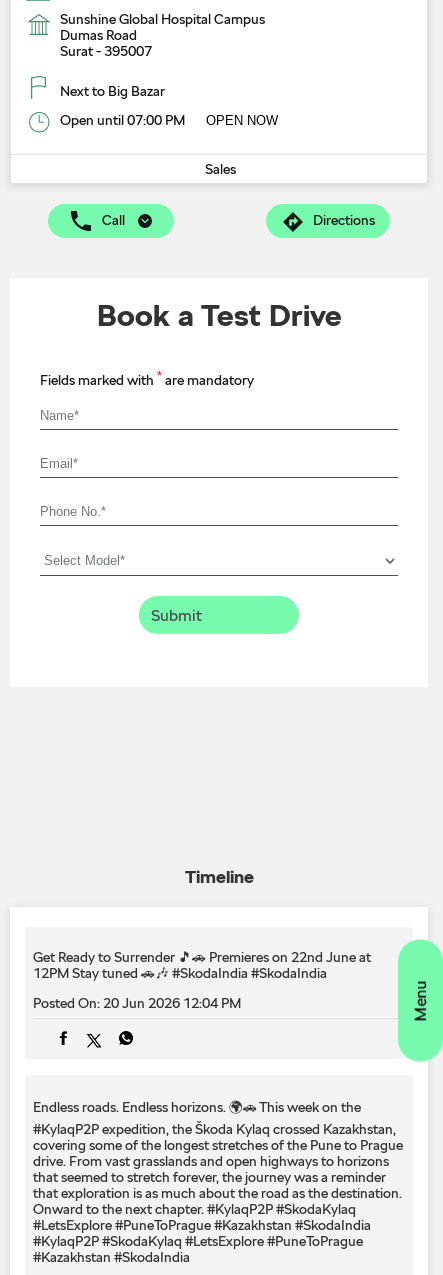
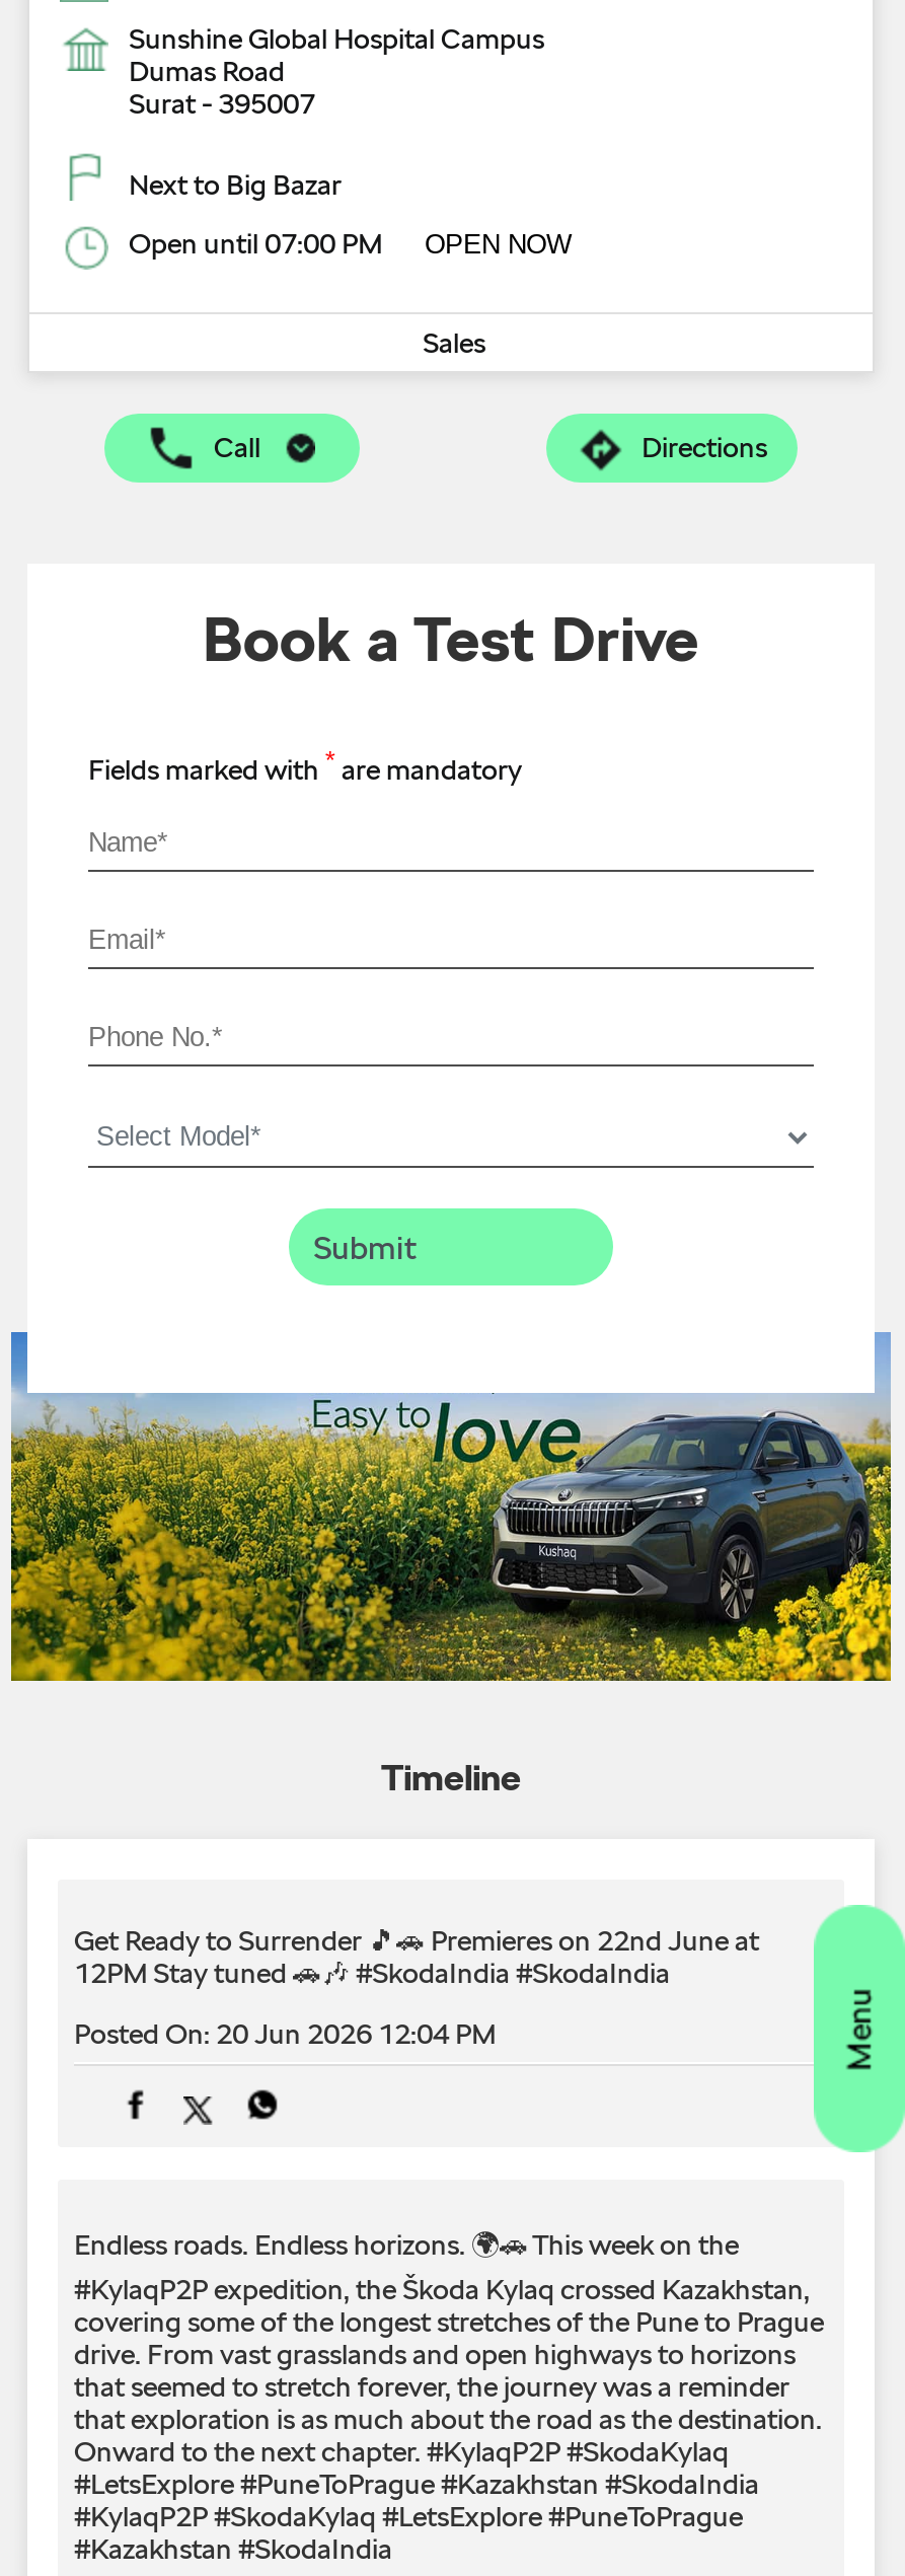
+ [image]
